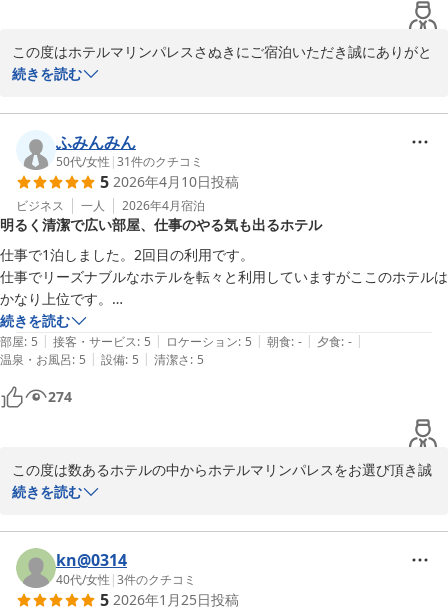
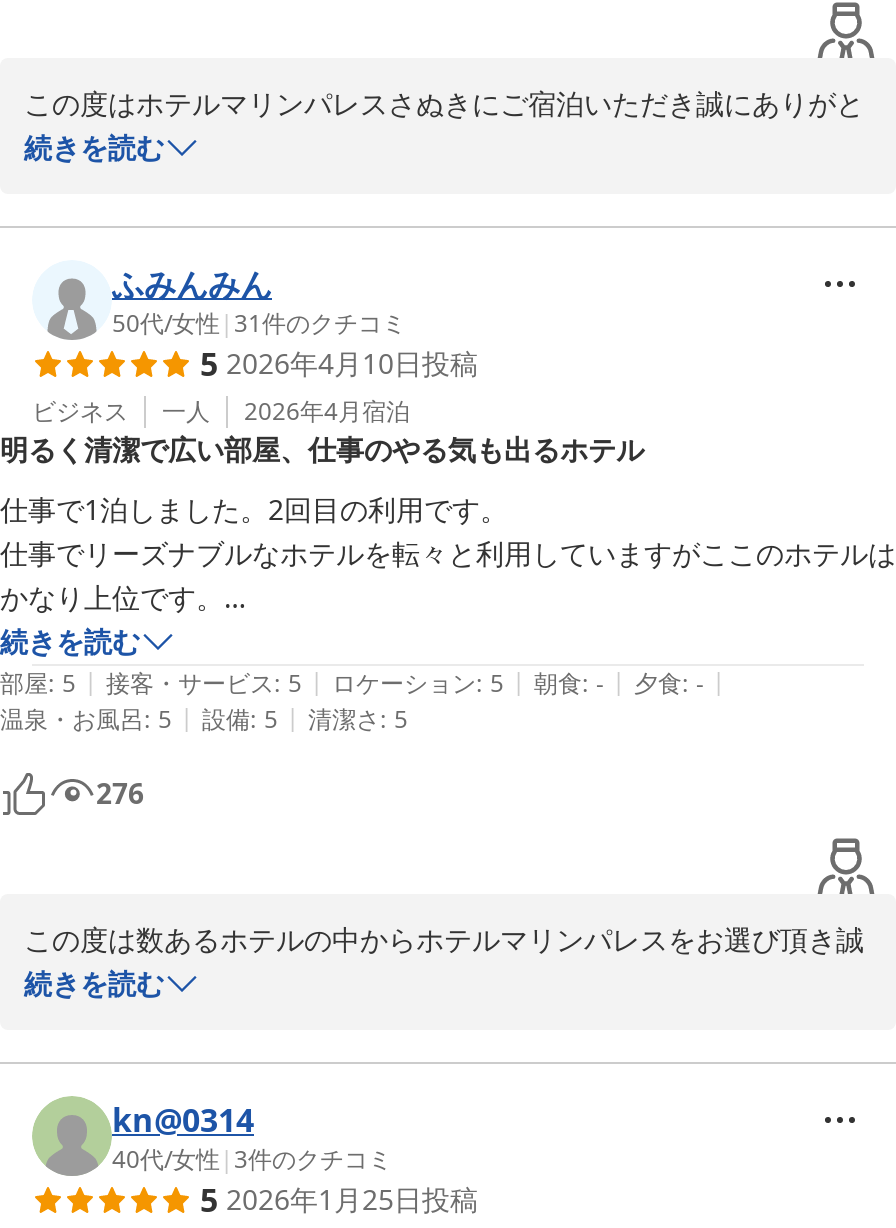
- 274
+ 276
